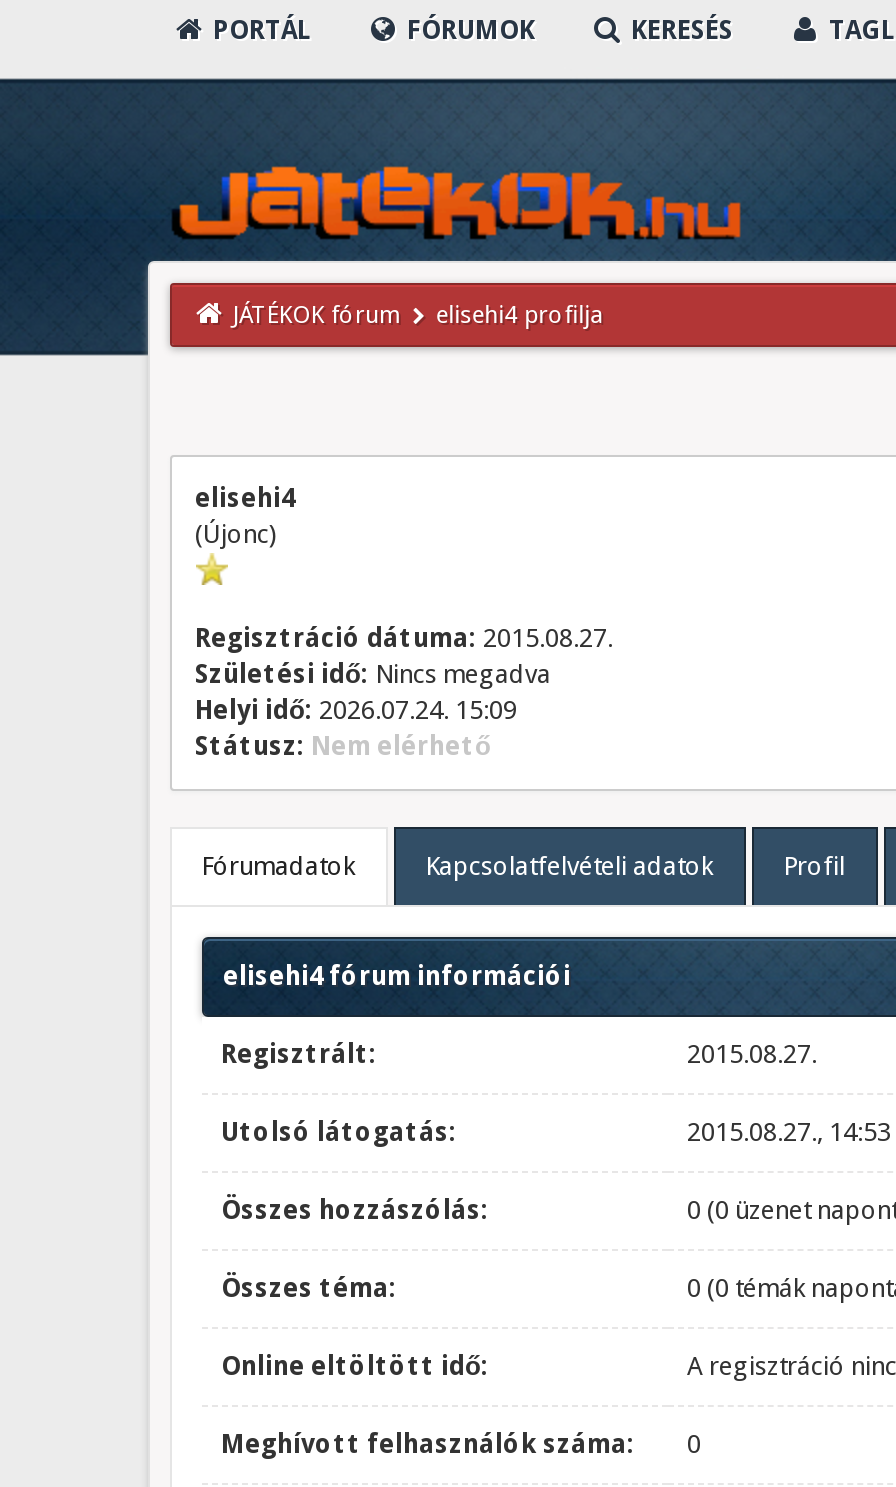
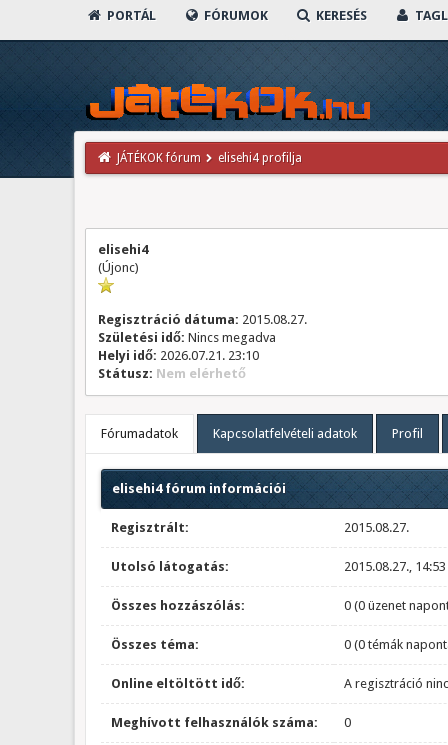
- Helyi idő: 2026.07.24. 15:09
+ Helyi idő: 2026.07.21. 23:10
